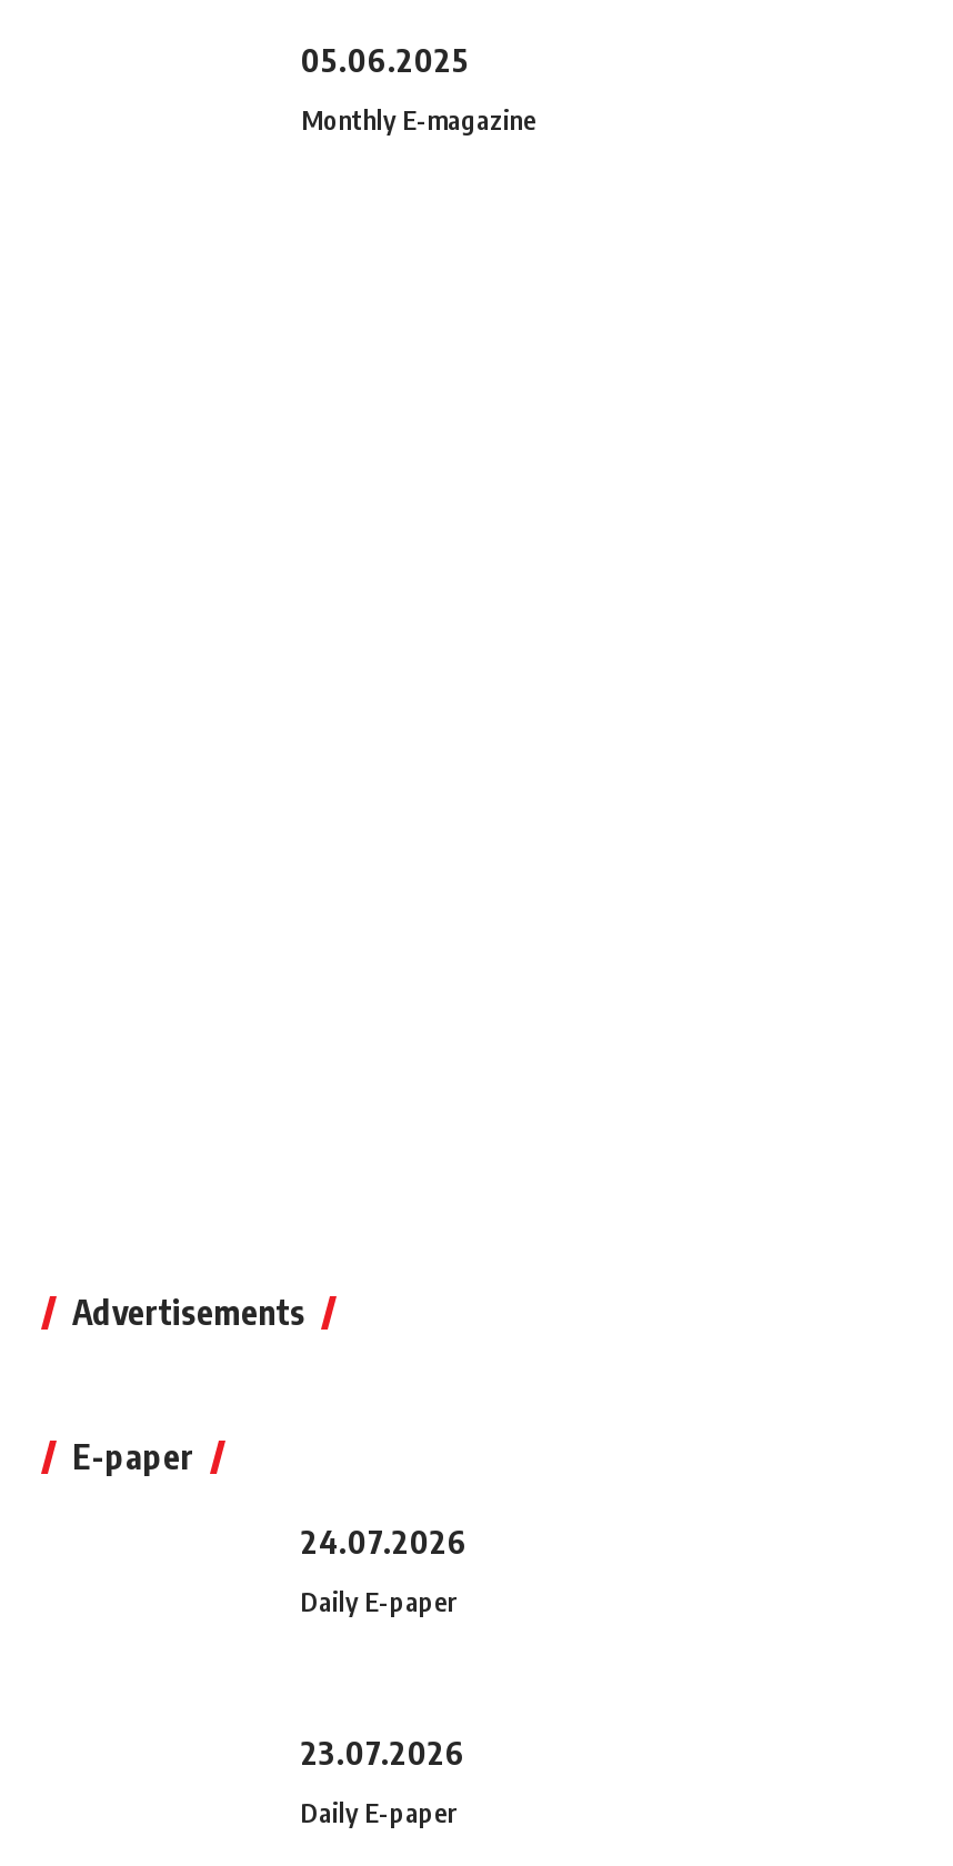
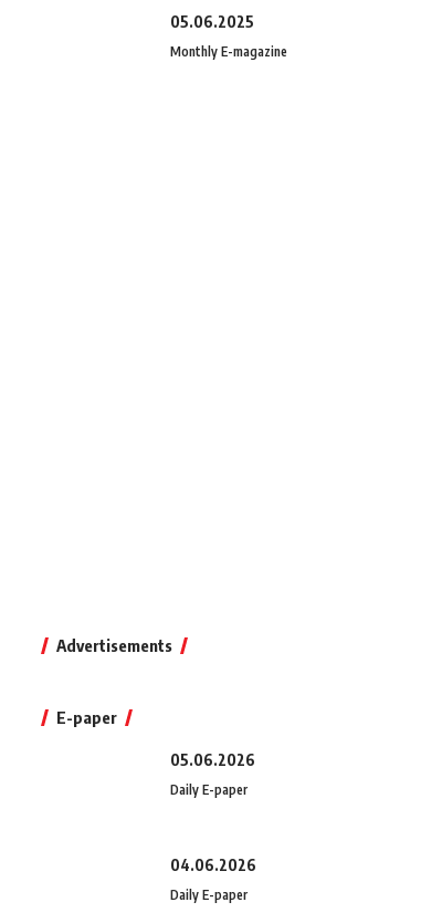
- 24.07.2026
+ 05.06.2026

- 23.07.2026
+ 04.06.2026
